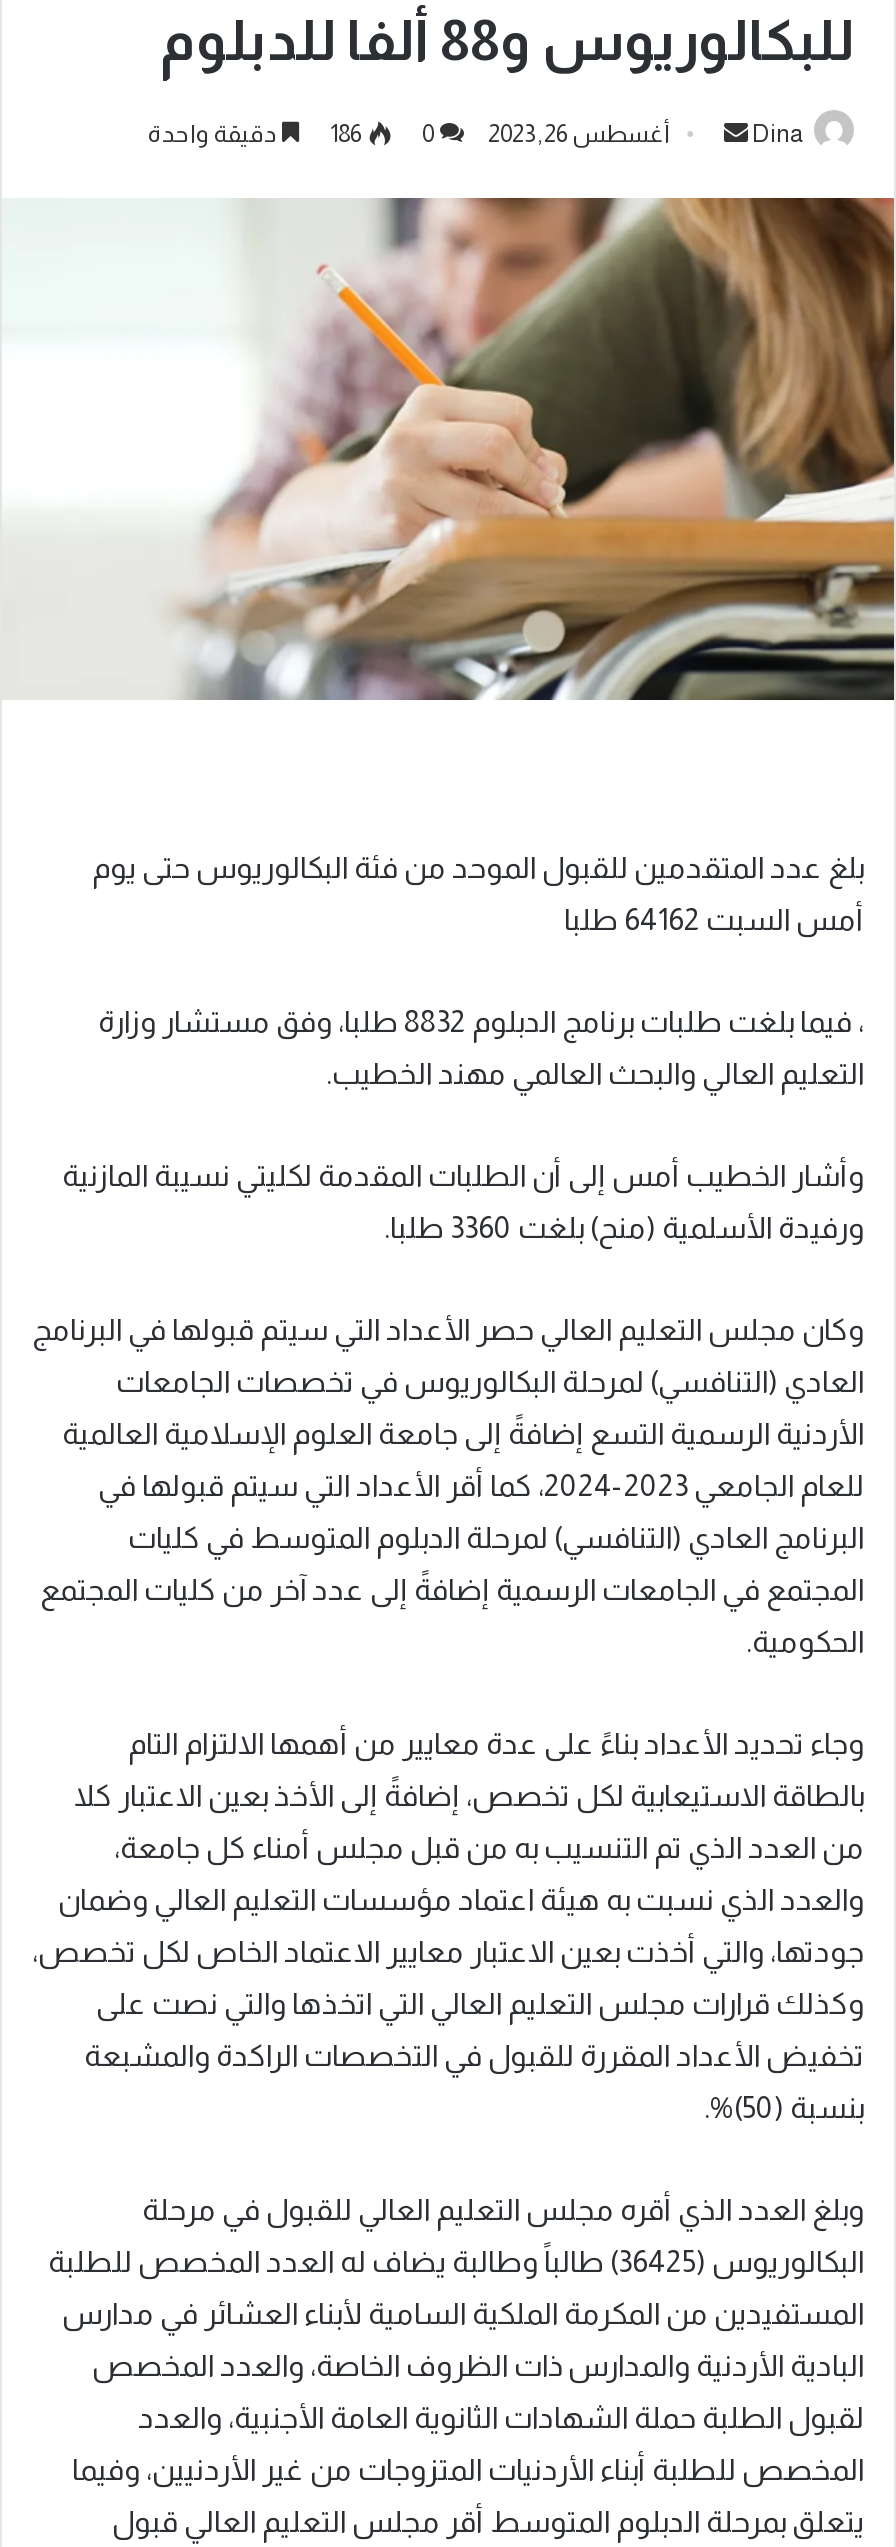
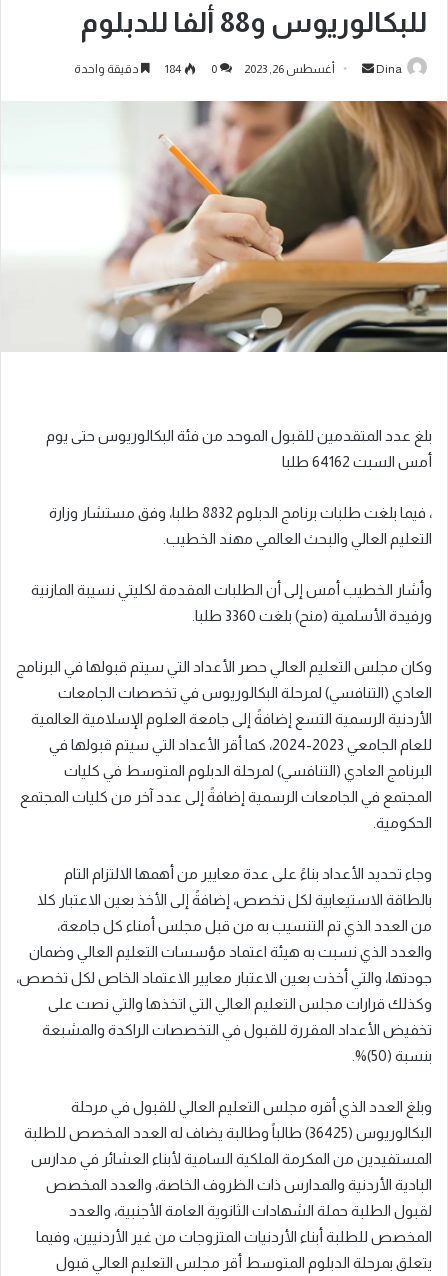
- 186 دقيقة واحدة
+ 184 دقيقة واحدة
